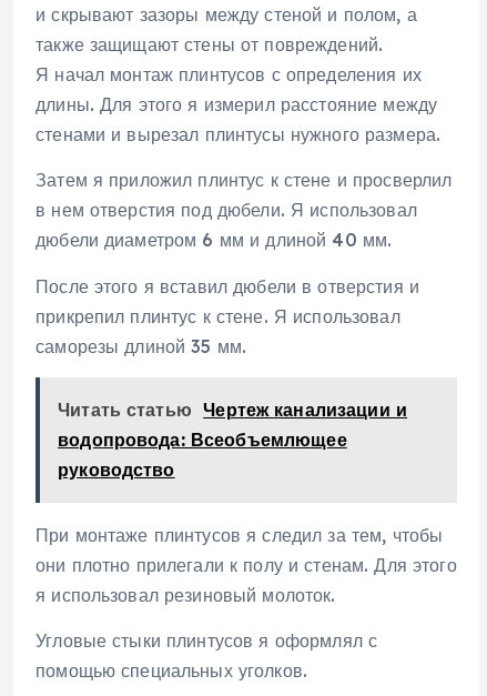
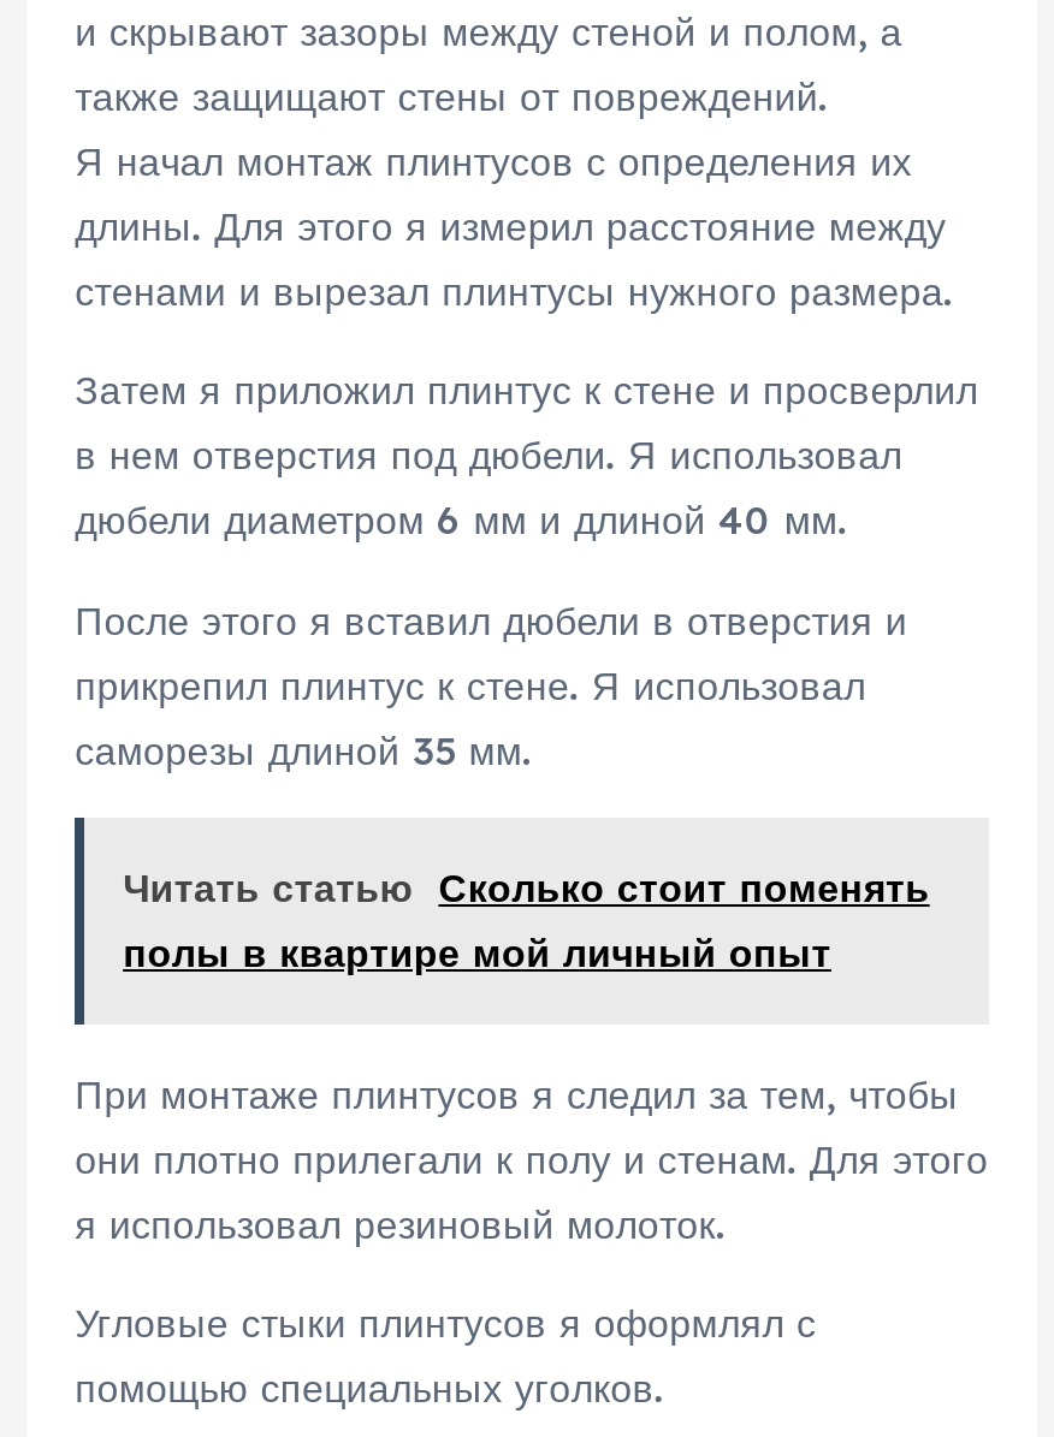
- Читать статью Чертеж канализации и
- водопровода: Всеобъемлющее
- руководство
+ Читать статью Сколько стоит поменять
+ полы в квартире мой личный опыт
